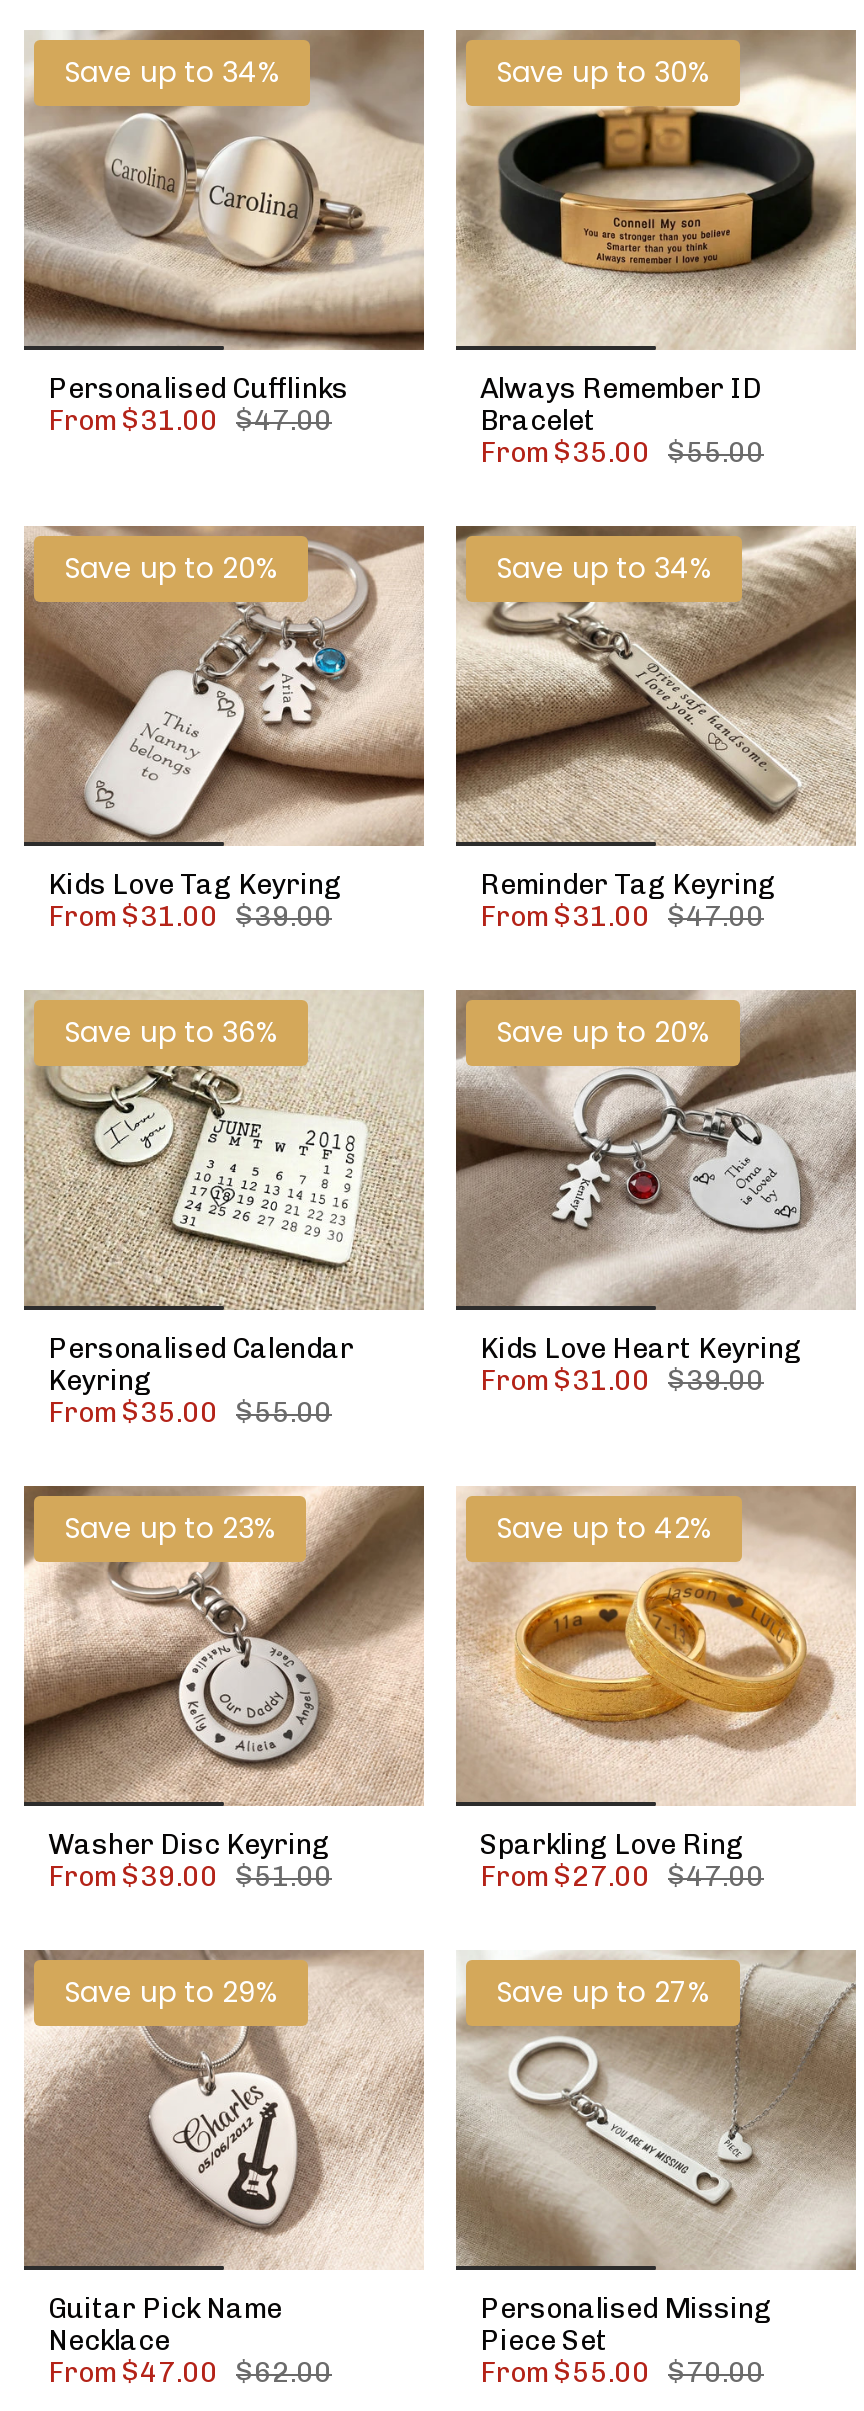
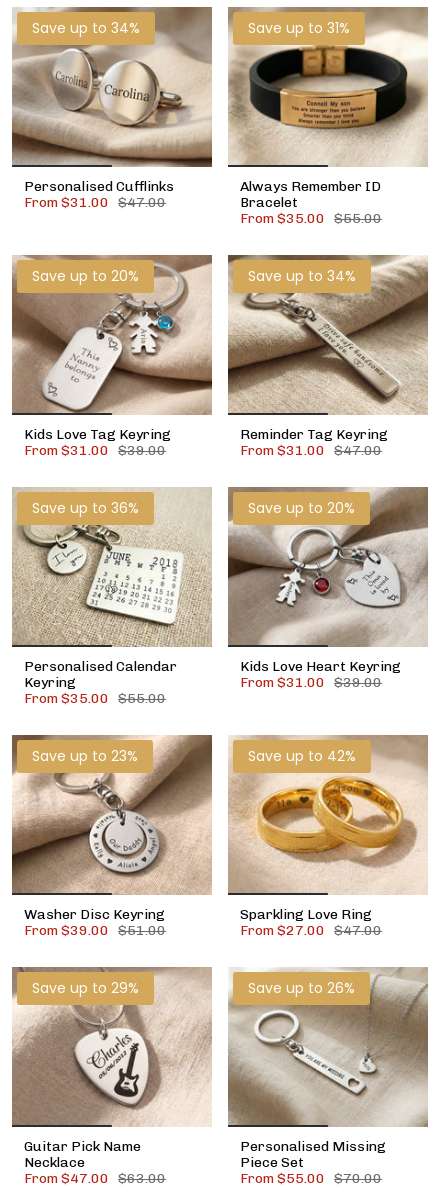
- Save up to 30%
+ Save up to 31%

- Save up to 27%
+ Save up to 26%

- From $47.00 $62.00
+ From $47.00 $63.00
